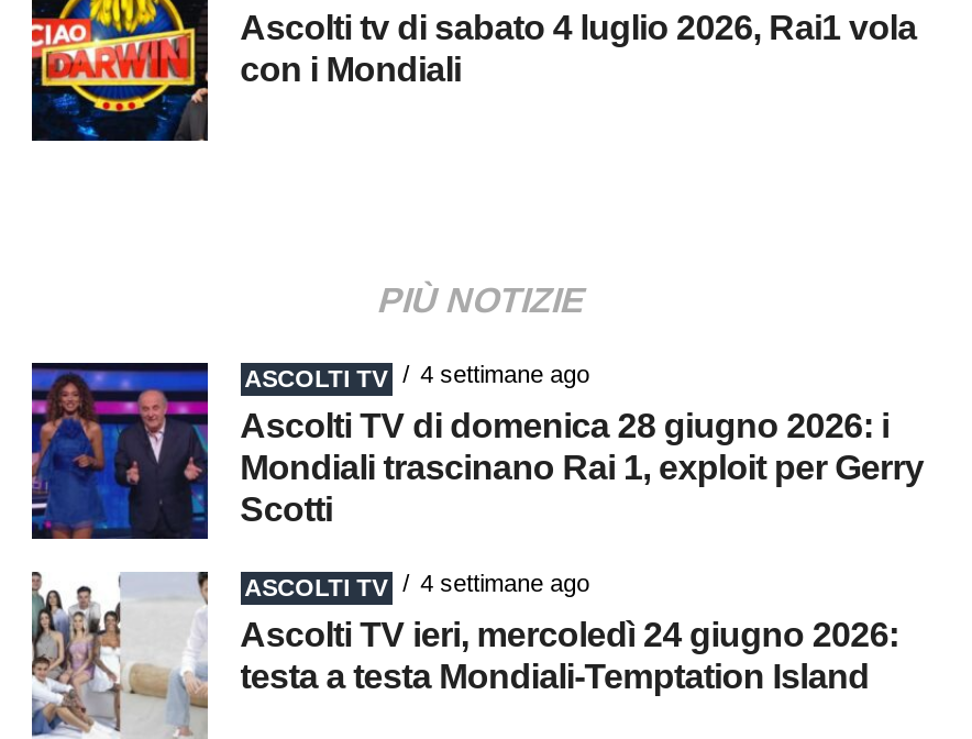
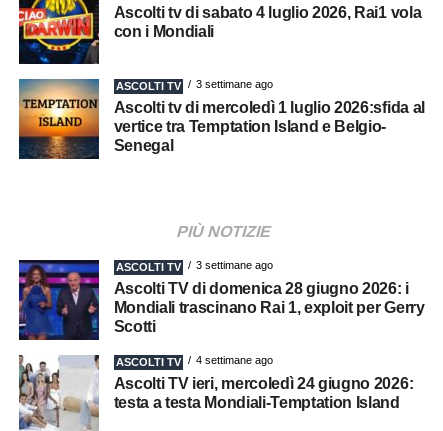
+ [image]
+ ASCOLTI TV
+ 3 settimane ago
+ Ascolti tv di mercoledì 1 luglio 2026:sfida al
+ vertice tra Temptation Island e Belgio-
+ Senegal

- 4 settimane ago
+ 3 settimane ago
